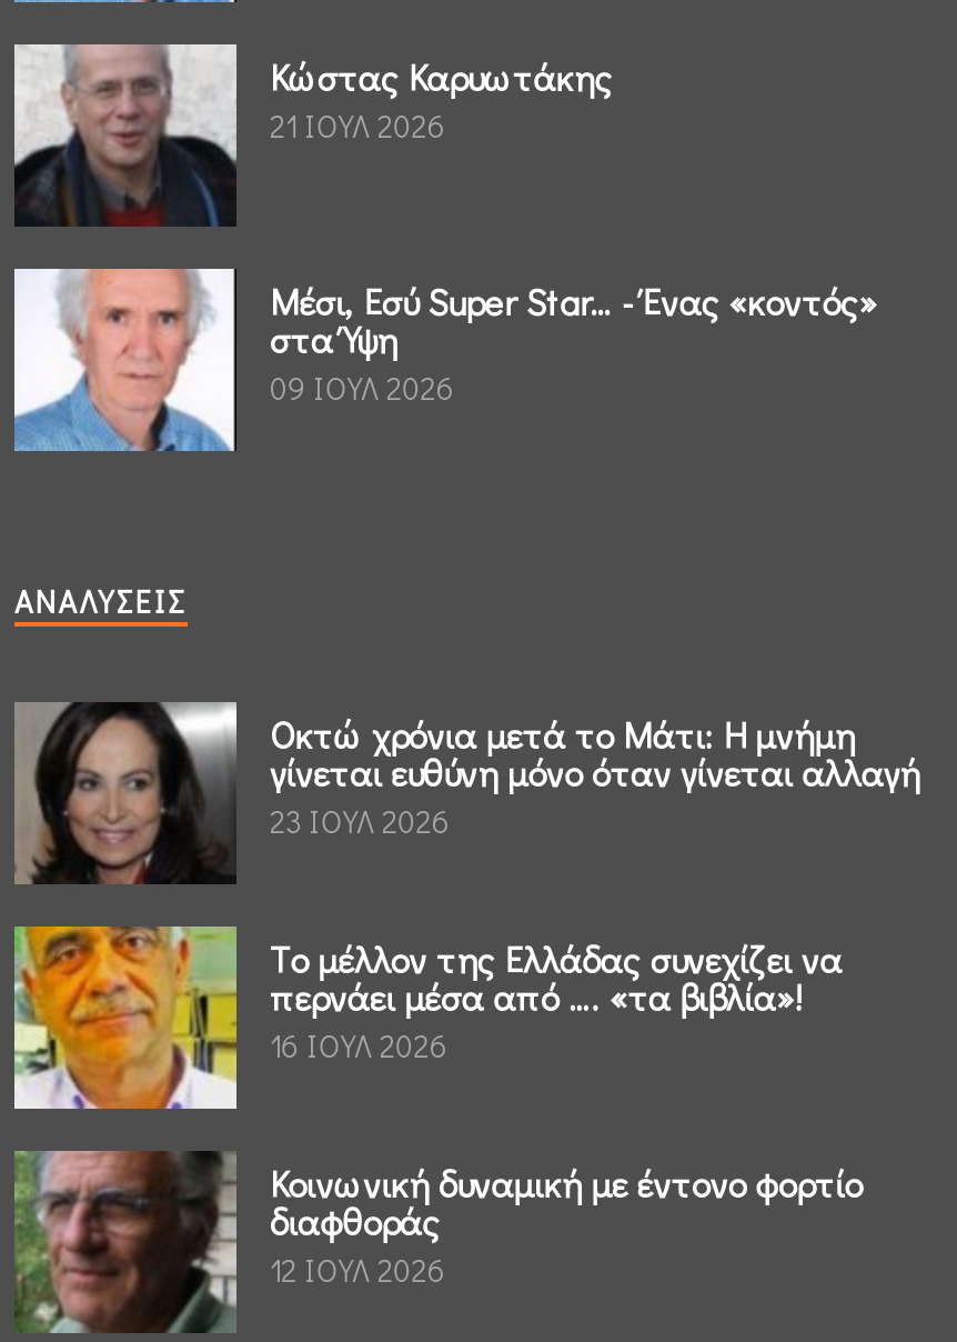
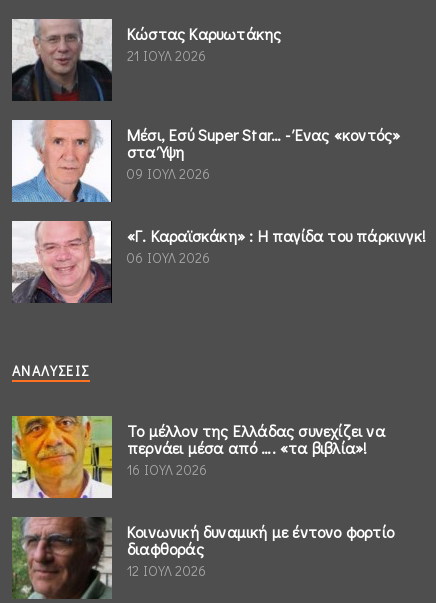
+ [image]
+ «Γ. Καραϊσκάκη» : Η παγίδα του πάρκινγκ!
+ 06 ΙΟΥΛ 2026

moved down: ΑΝΑΛΎΣΕΙΣ

- [image]
- Οκτώ χρόνια μετά το Μάτι: Η μνήμη
- γίνεται ευθύνη μόνο όταν γίνεται αλλαγή
- 23 ΙΟΥΛ 2026
